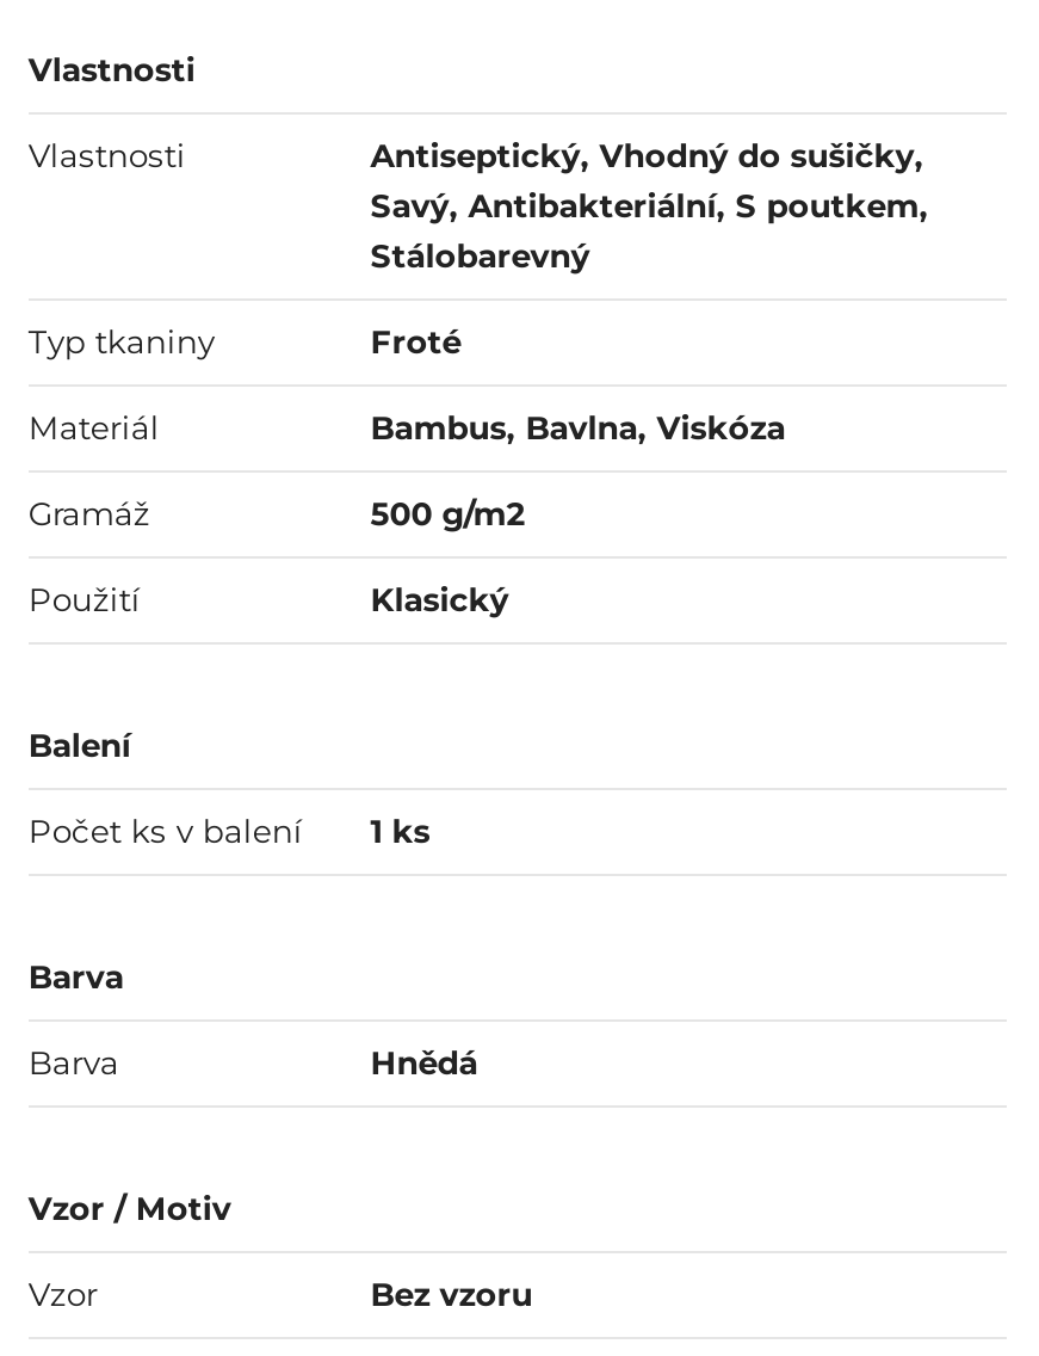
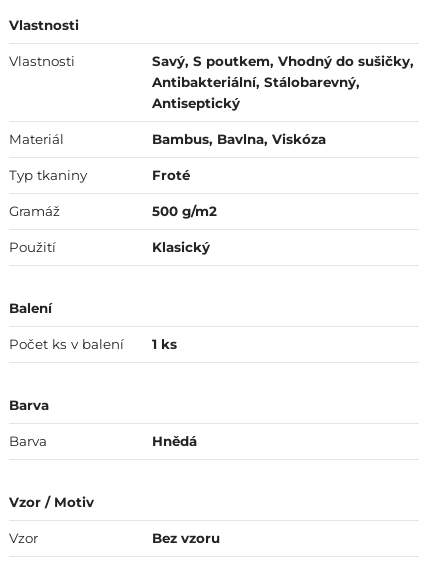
- Antiseptický, Vhodný do sušičky,
- Savý, Antibakteriální, S poutkem,
- Stálobarevný
+ Savý, S poutkem, Vhodný do sušičky,
+ Antibakteriální, Stálobarevný,
+ Antiseptický

moved down: Typ tkaniny | Froté

moved up: Materiál | Bambus, Bavlna, Viskóza
